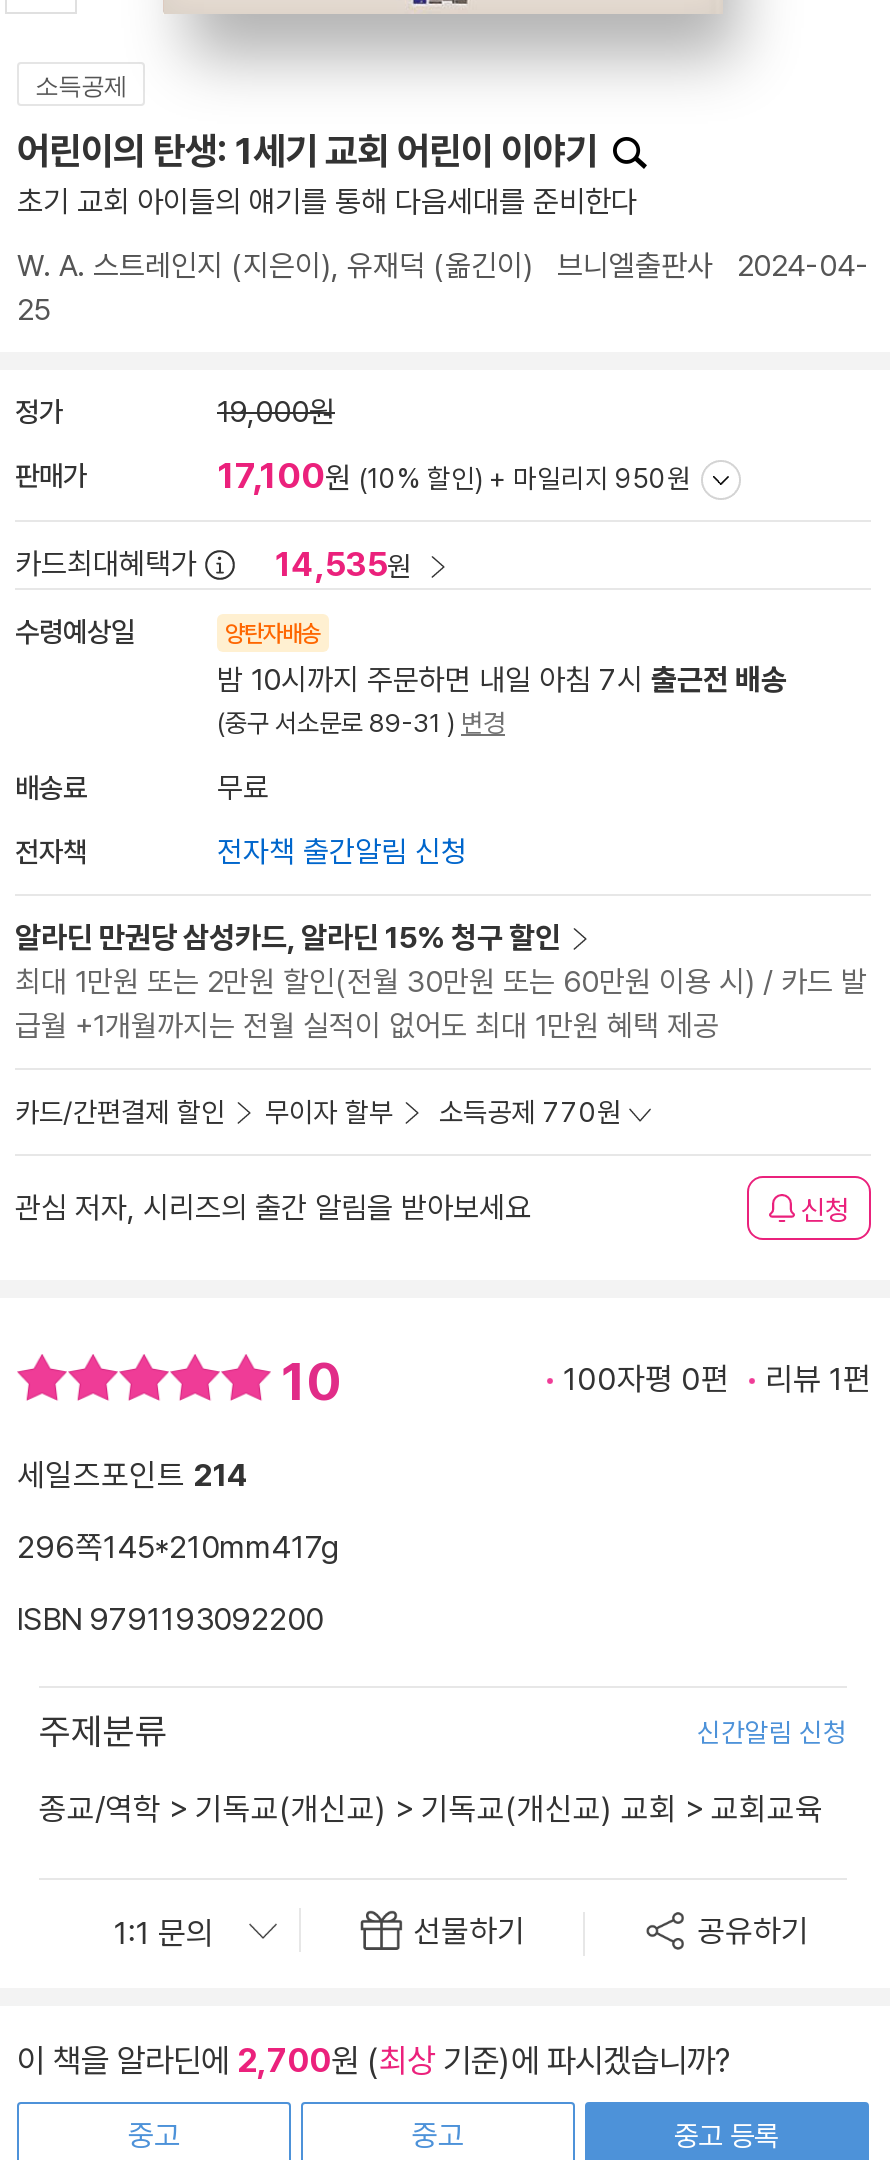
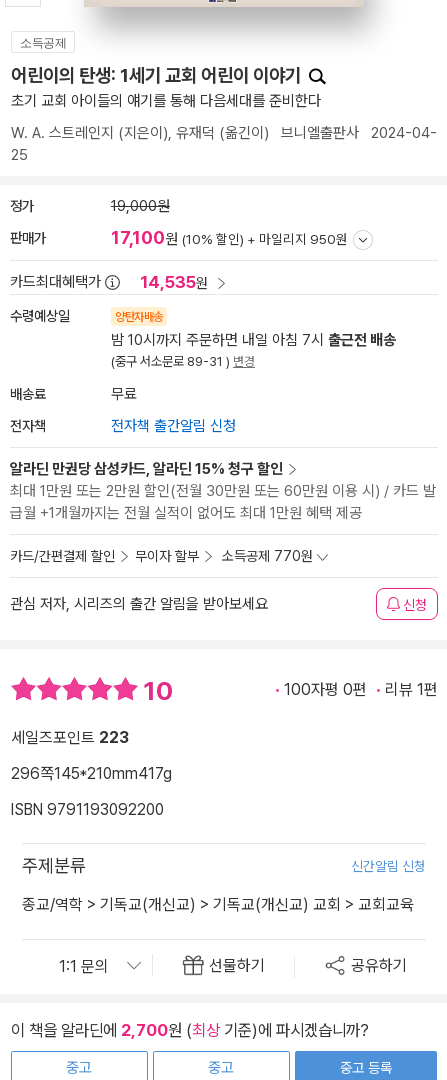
- 세일즈포인트 214
+ 세일즈포인트 223
